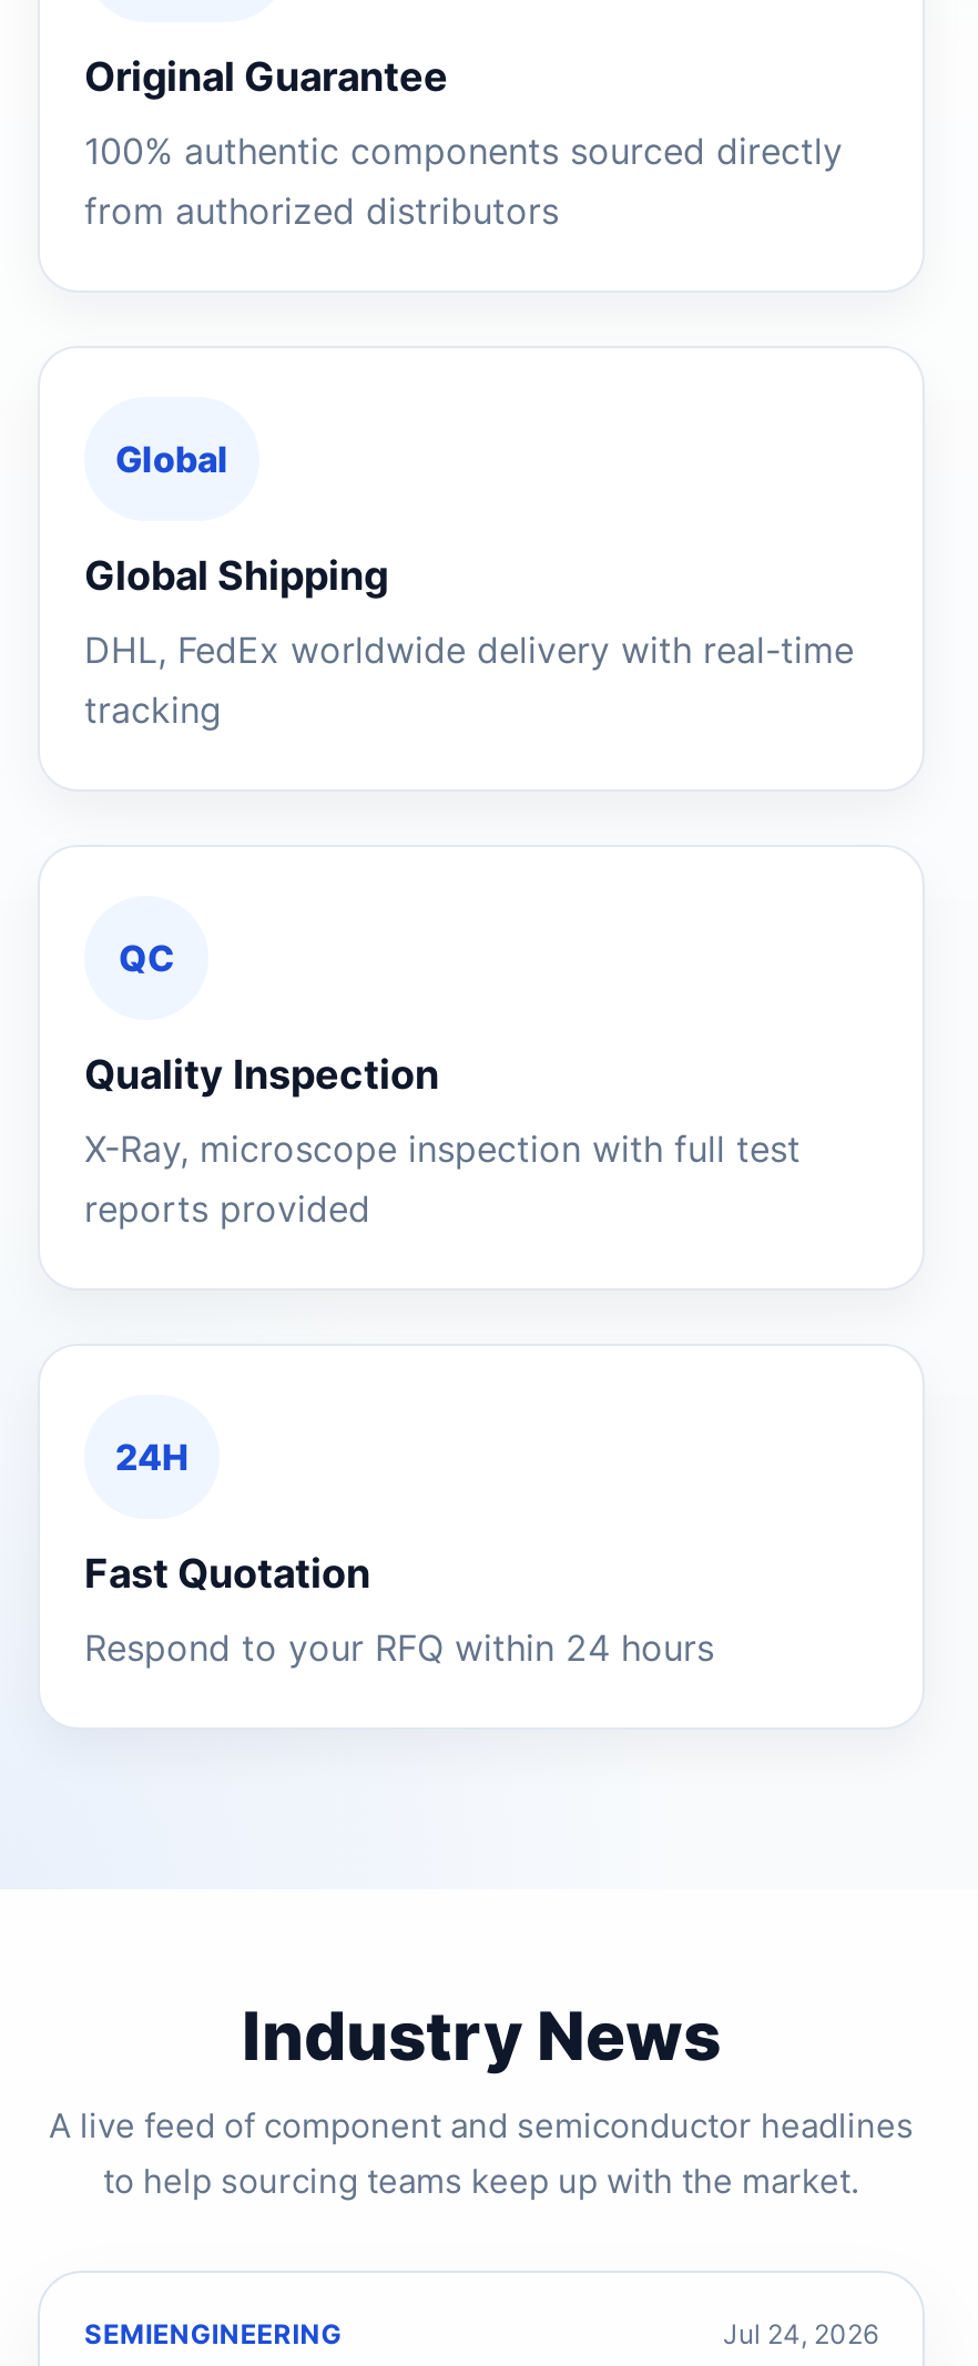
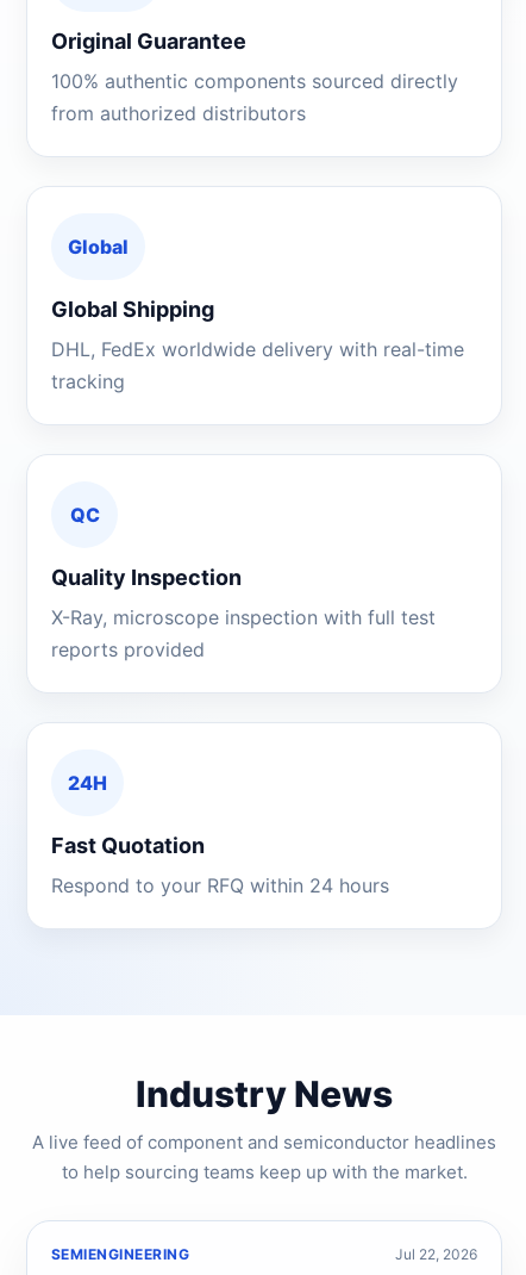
- Jul 24, 2026
+ Jul 22, 2026
